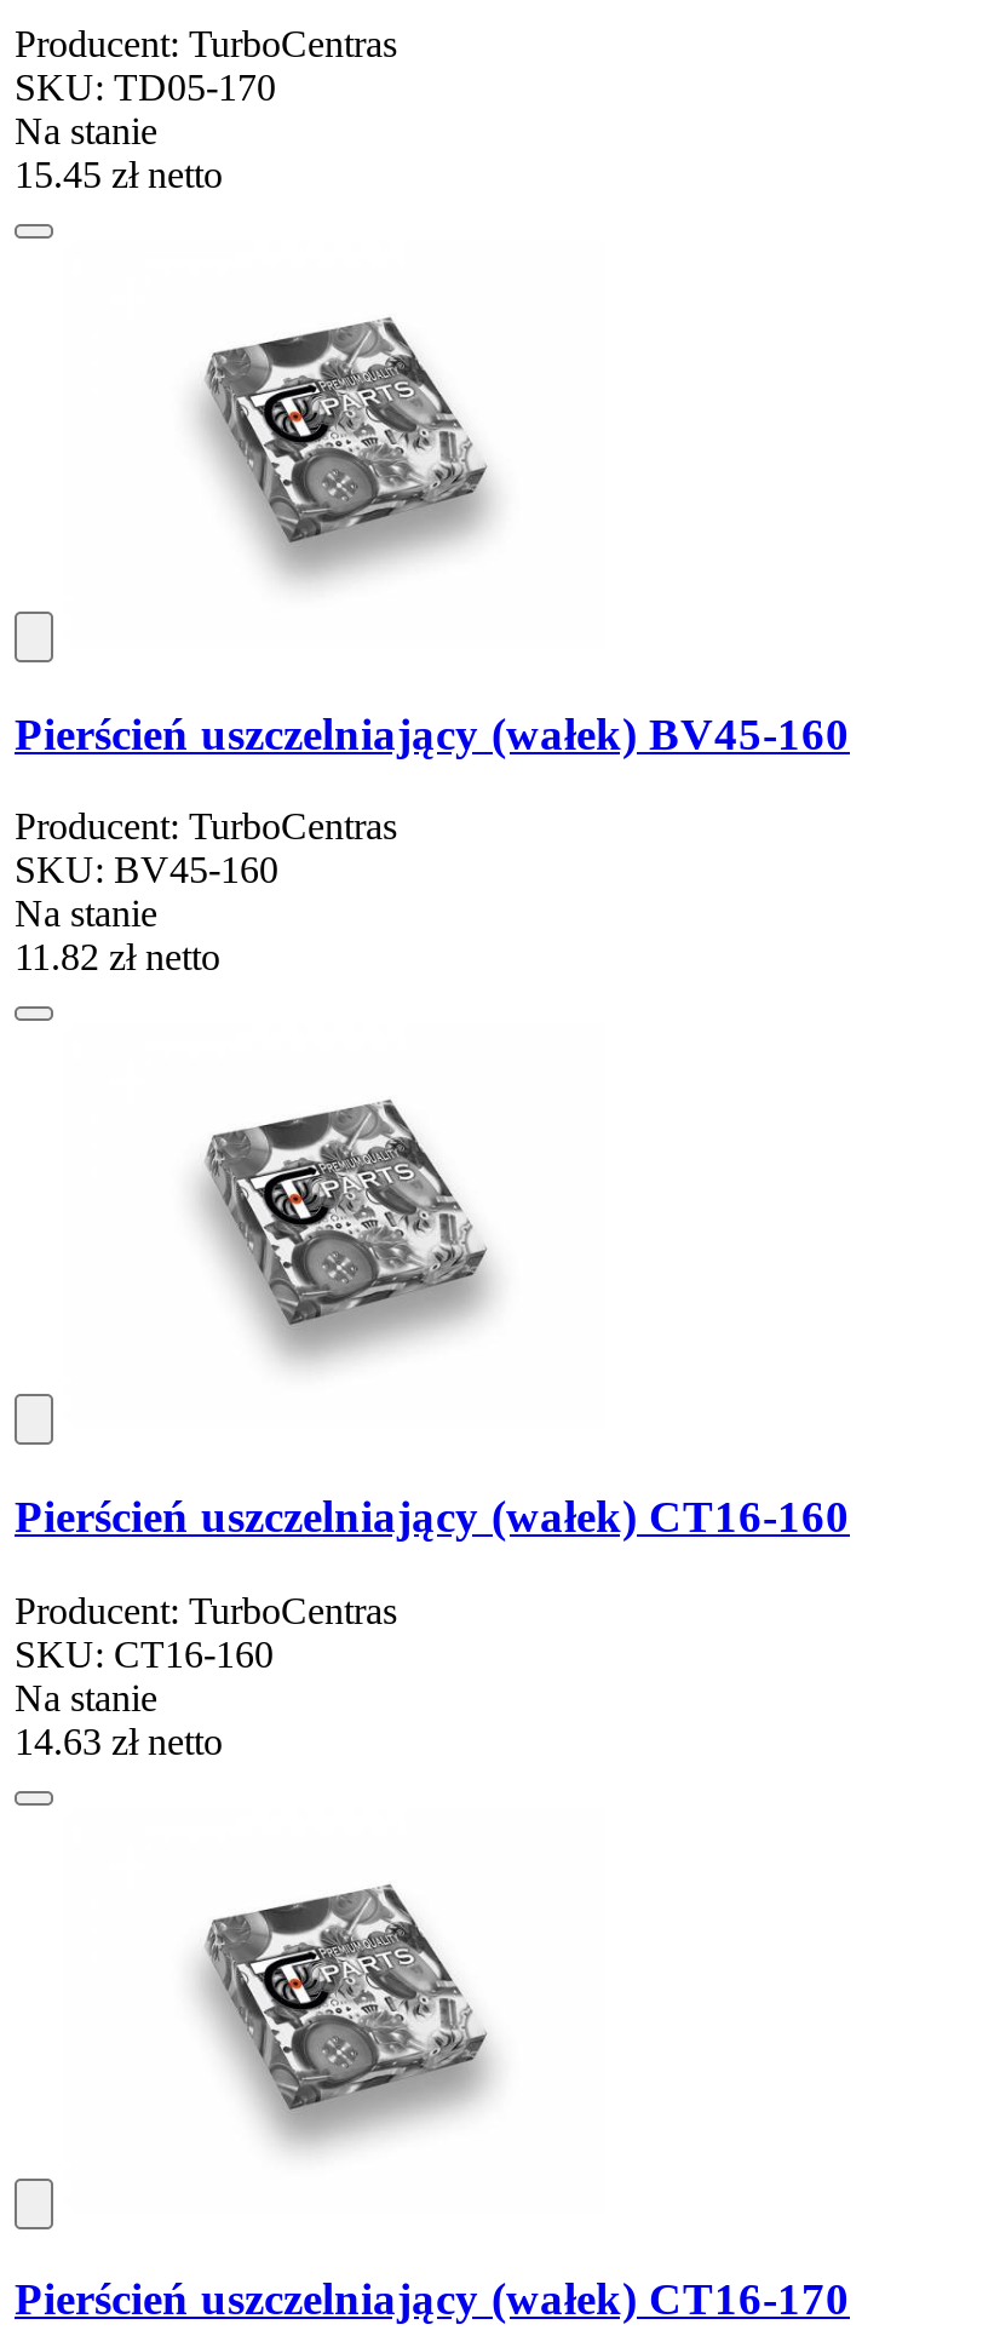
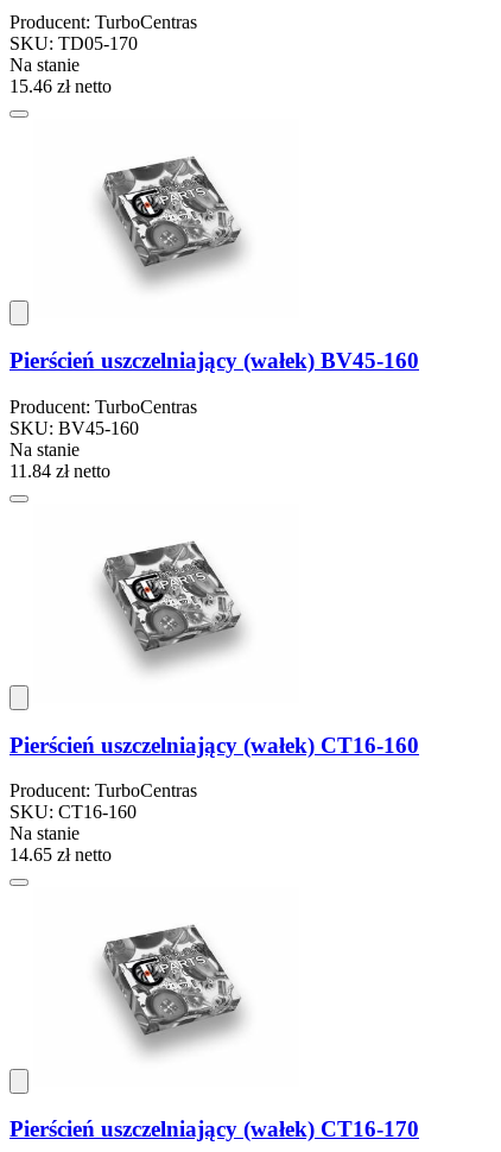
- 15.45 zł netto
+ 15.46 zł netto

- 11.82 zł netto
+ 11.84 zł netto

- 14.63 zł netto
+ 14.65 zł netto
